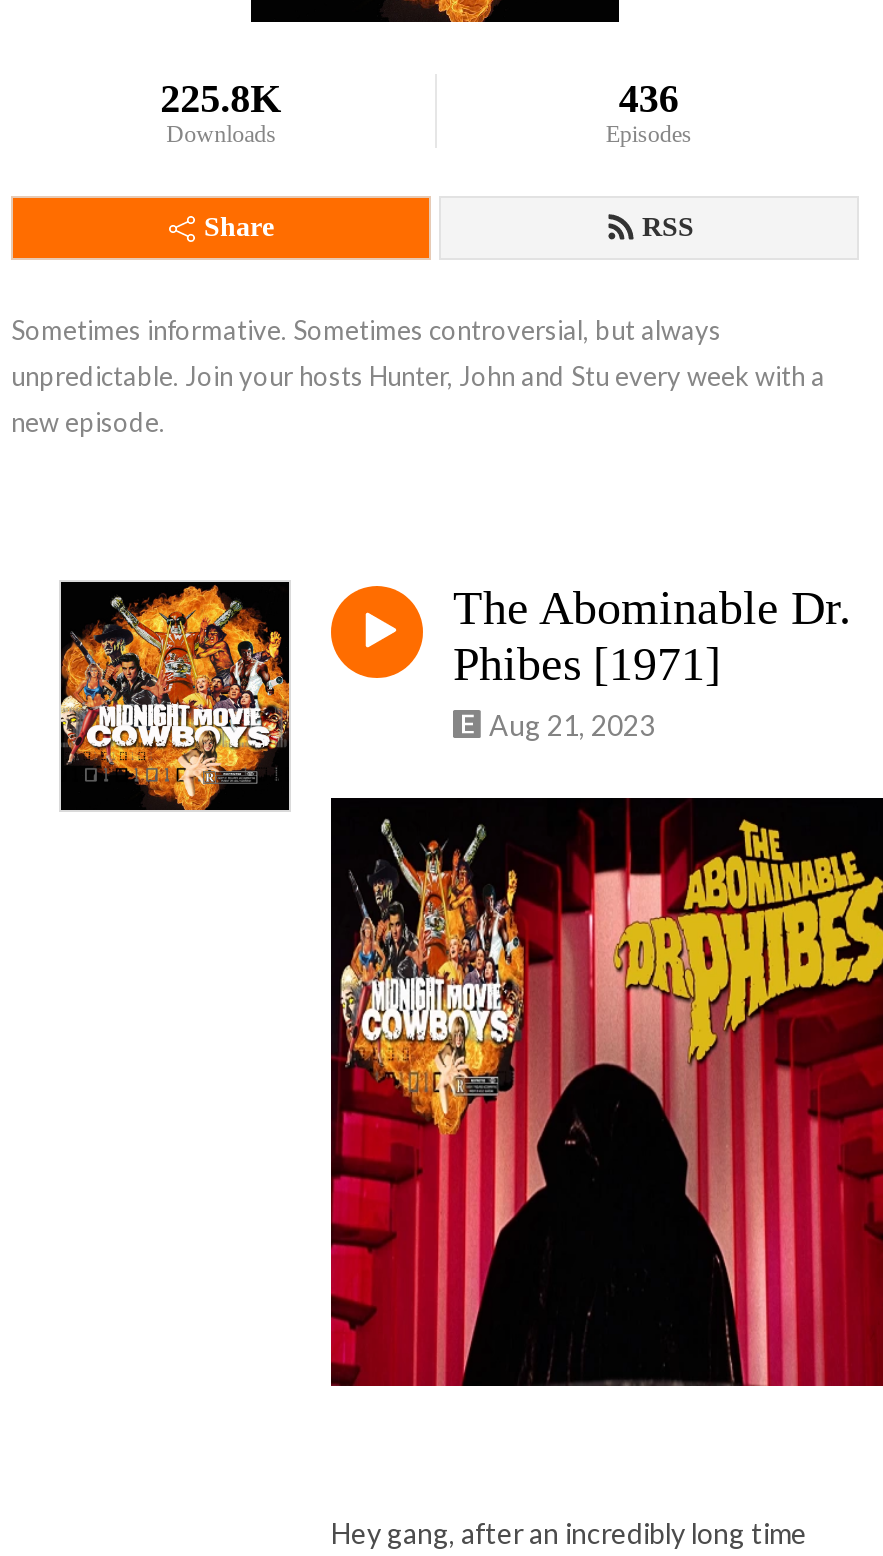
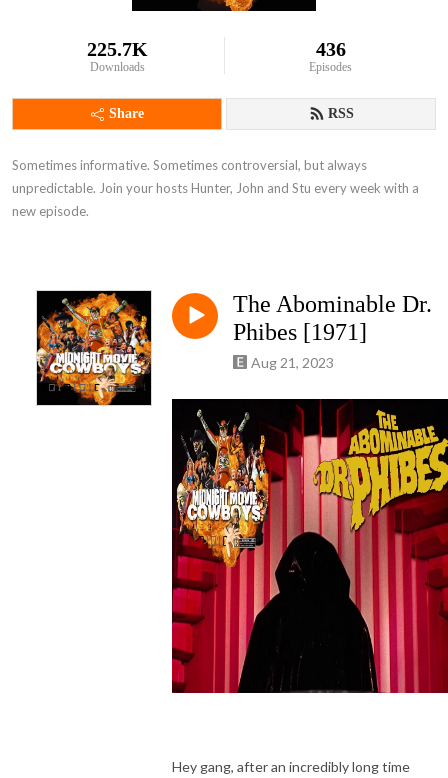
- 225.8K
+ 225.7K
